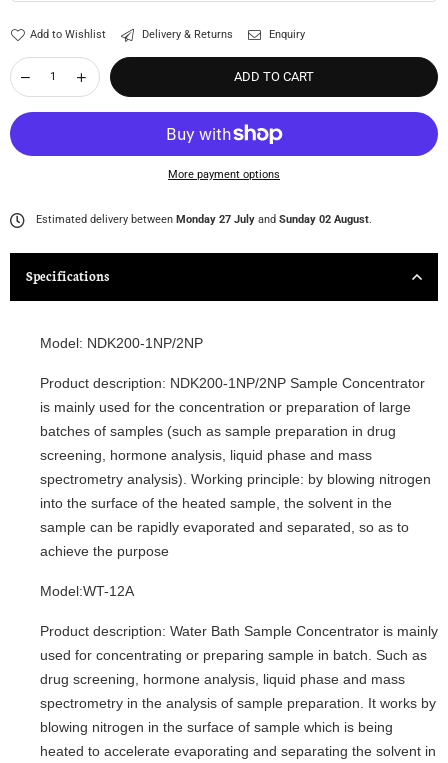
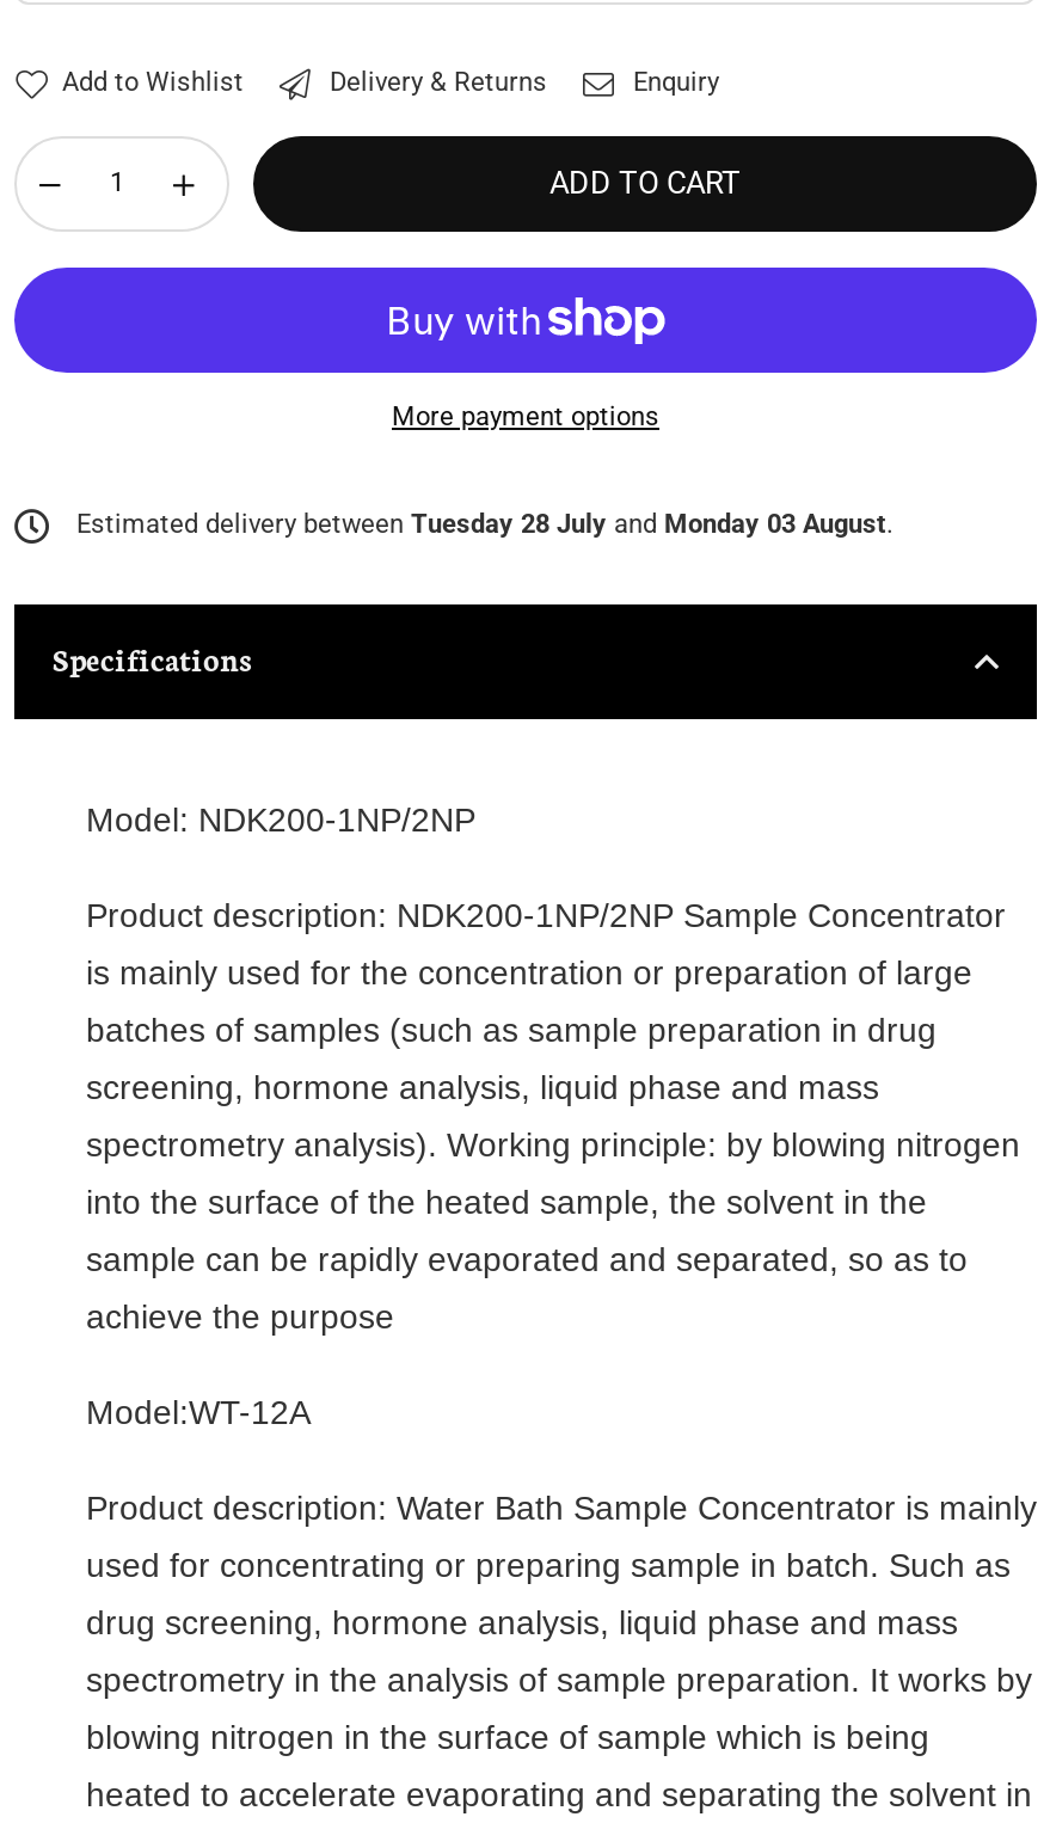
- Estimated delivery between Monday 27 July and Sunday 02 August.
+ Estimated delivery between Tuesday 28 July and Monday 03 August.
